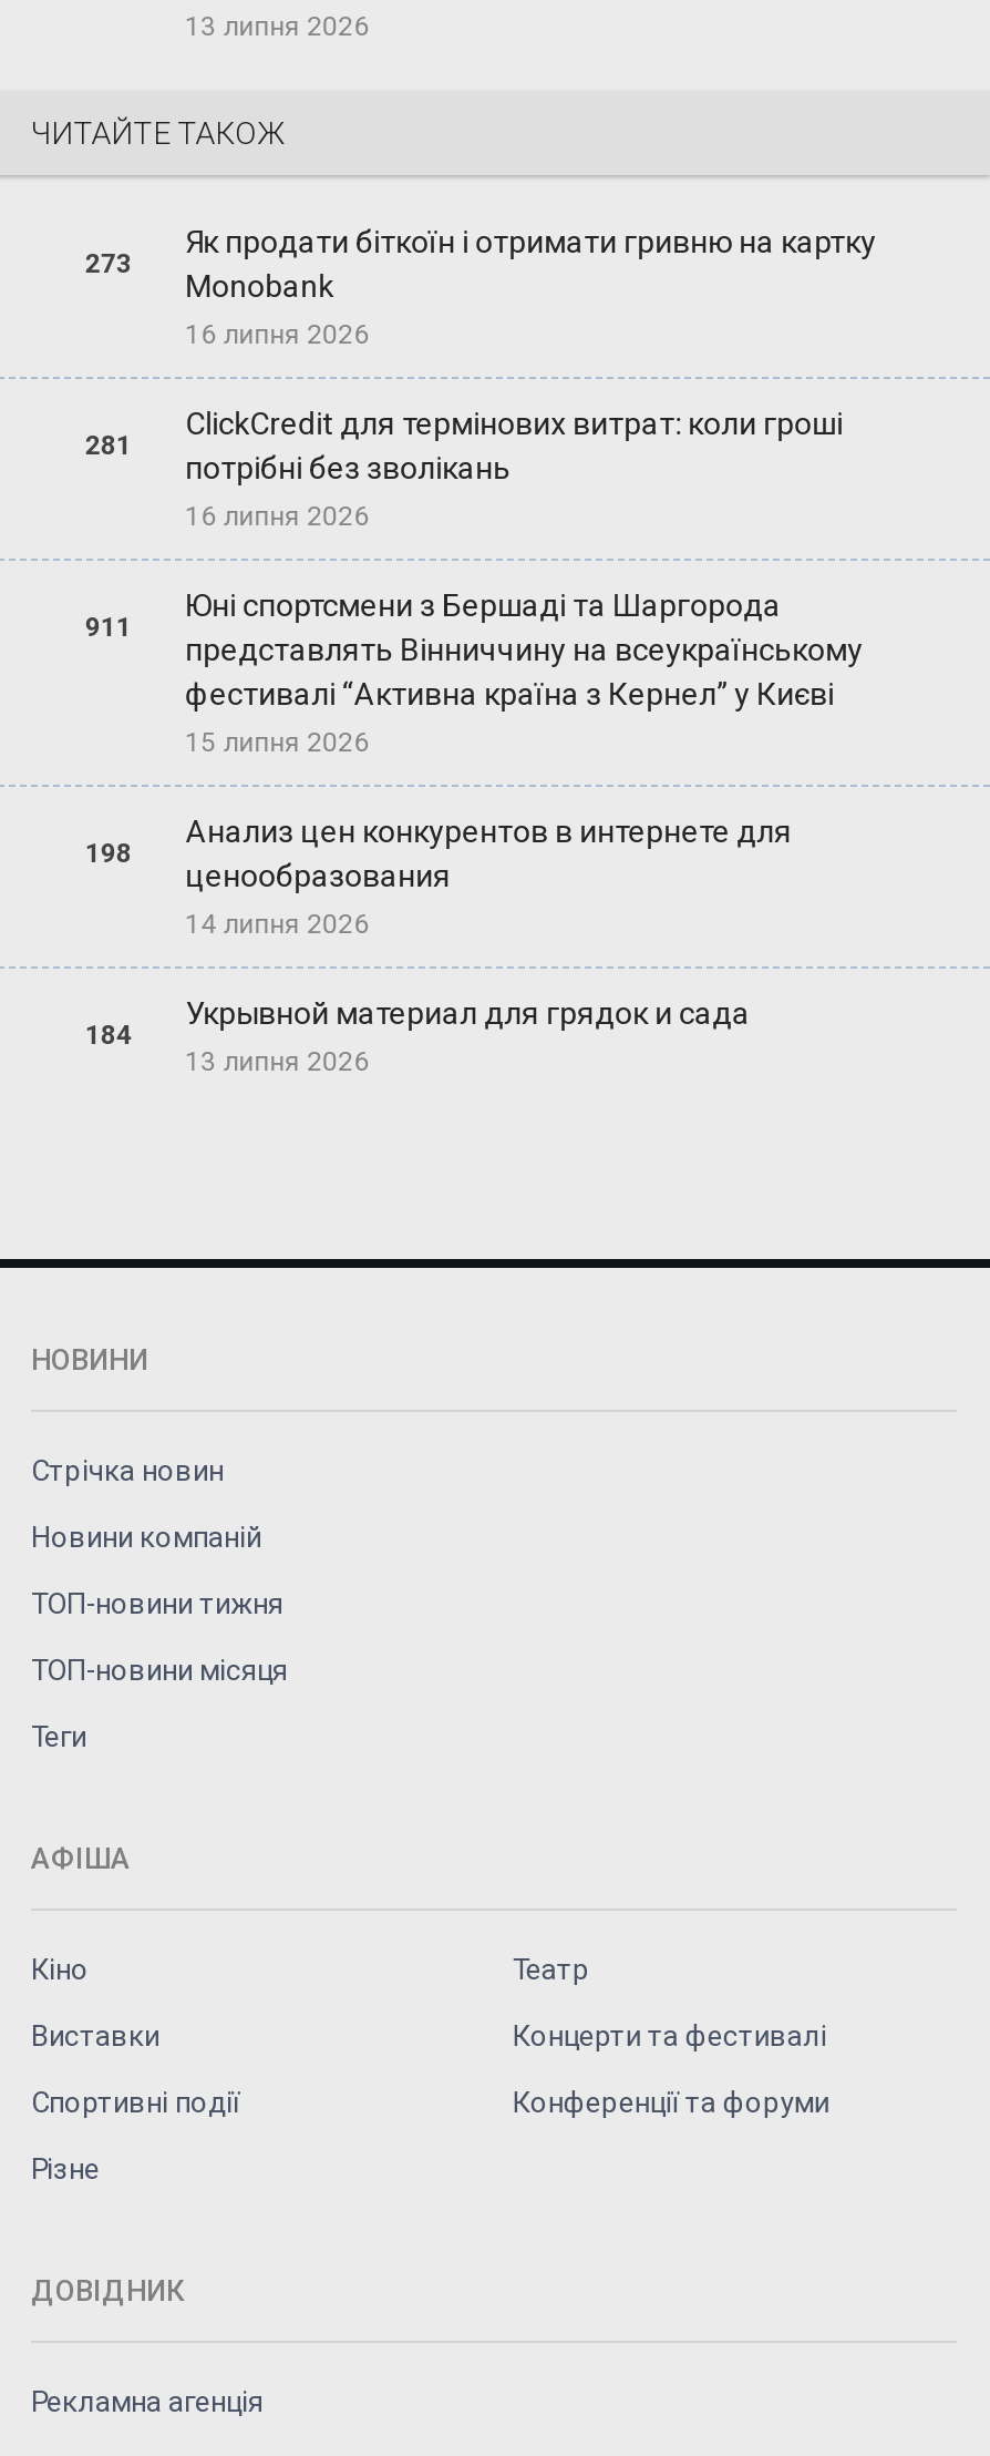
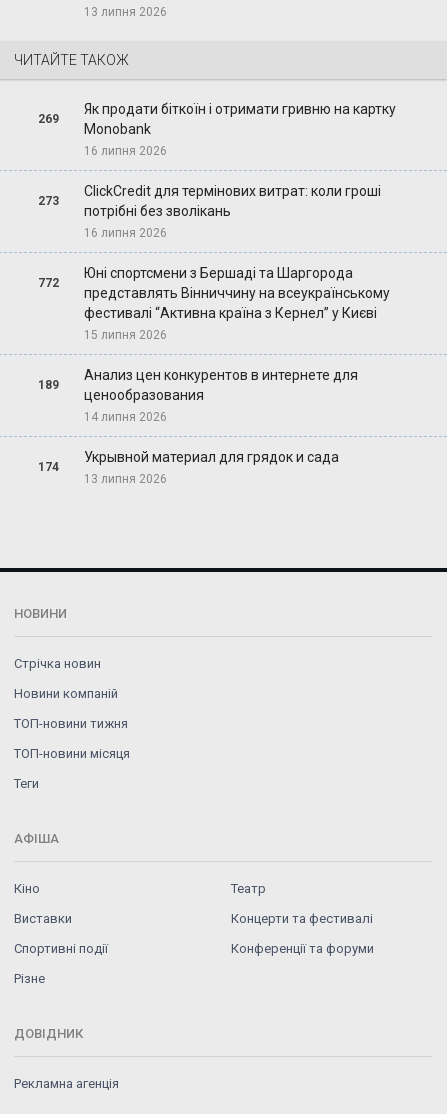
- 273
+ 269

- 281
+ 273

- 911
+ 772

- 198
+ 189

- 184
+ 174
